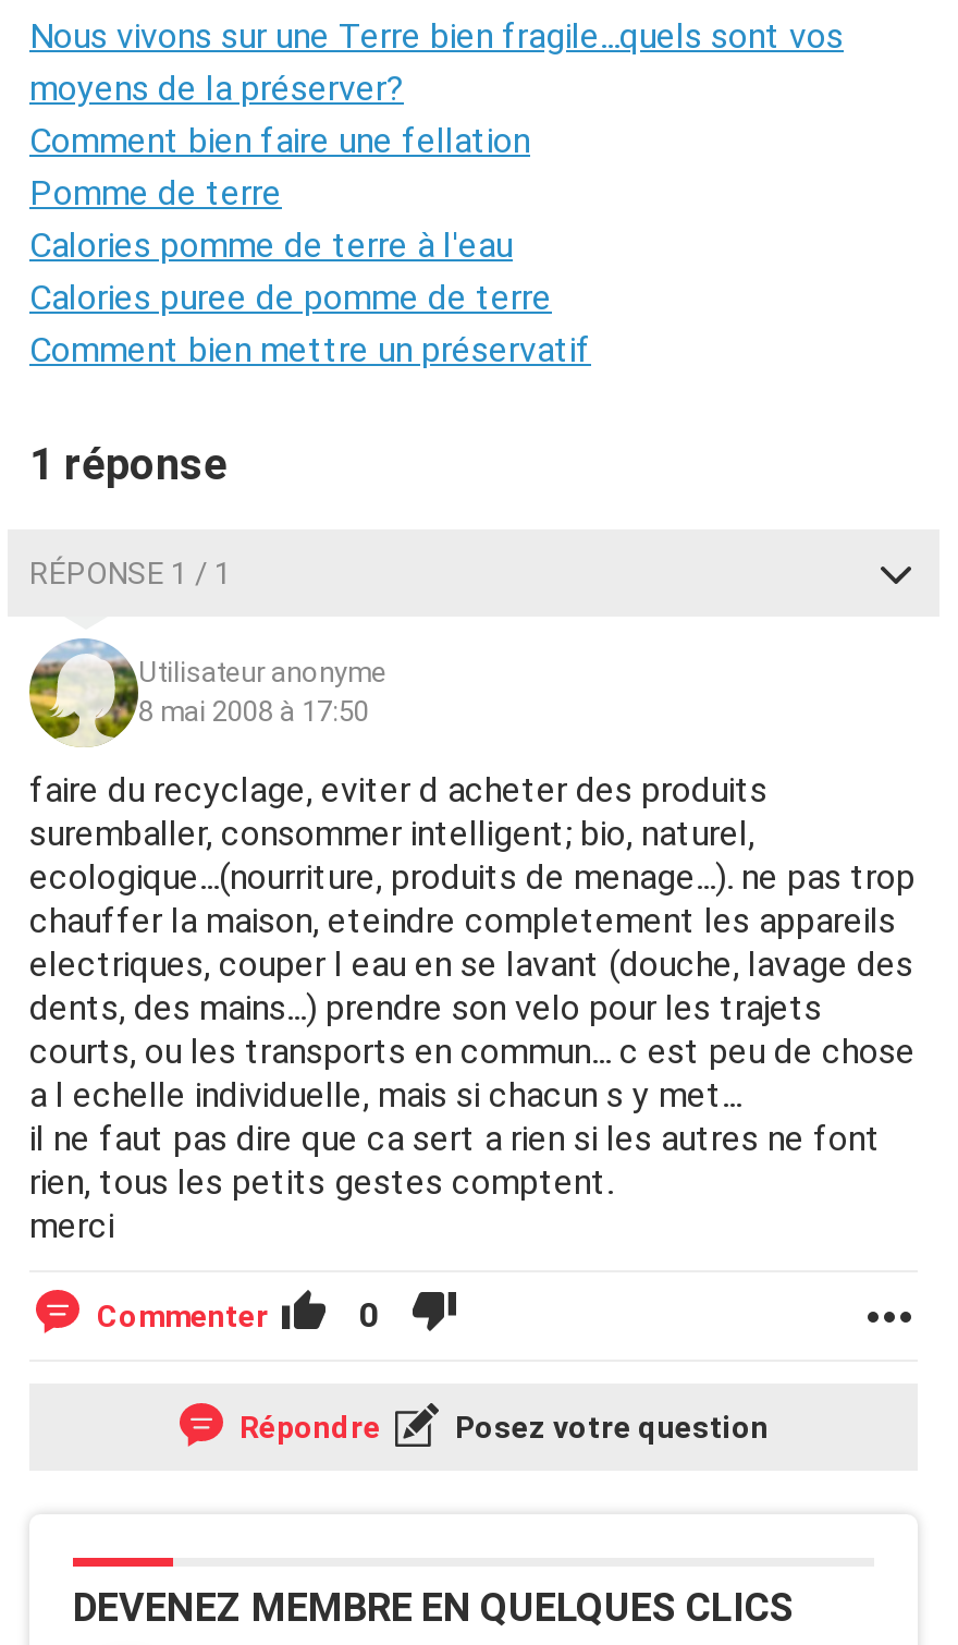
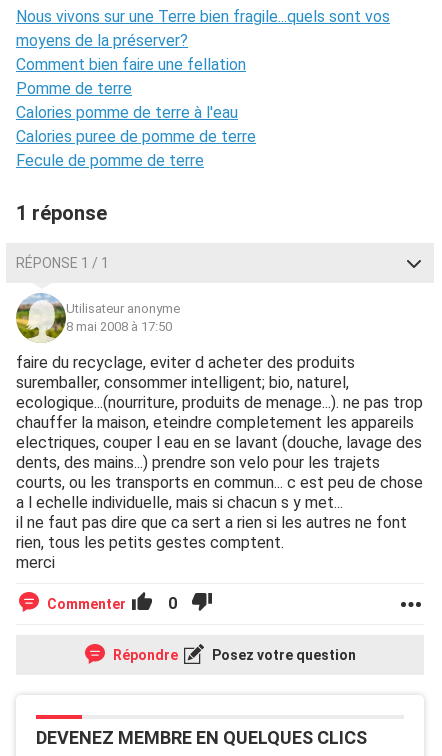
- Comment bien mettre un préservatif
+ Fecule de pomme de terre
